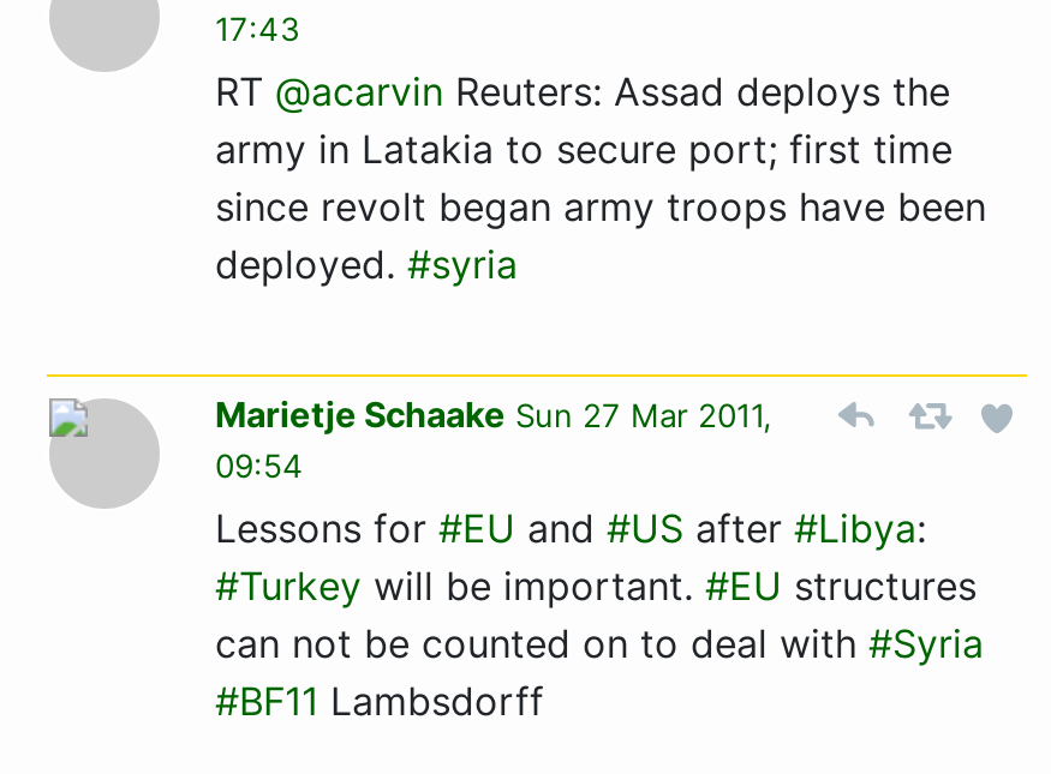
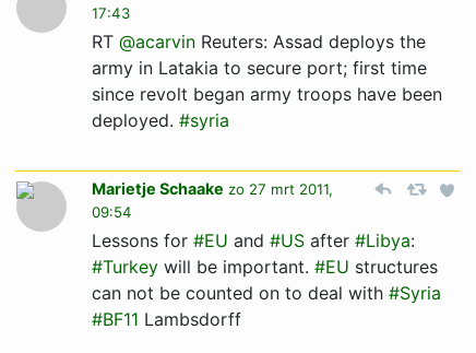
- Marietje Schaake Sun 27 Mar 2011,
+ Marietje Schaake zo 27 mrt 2011,
